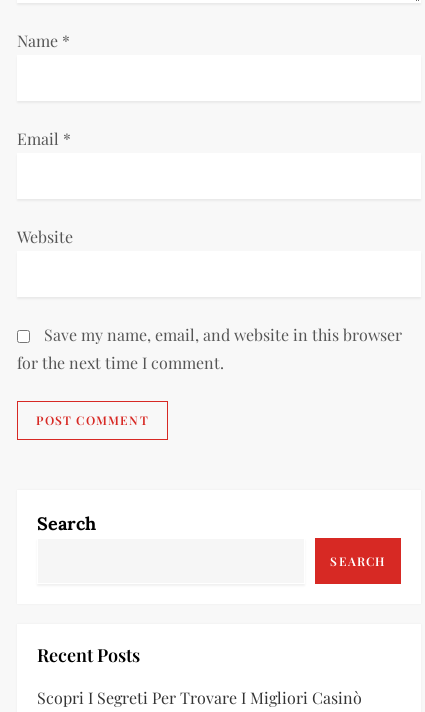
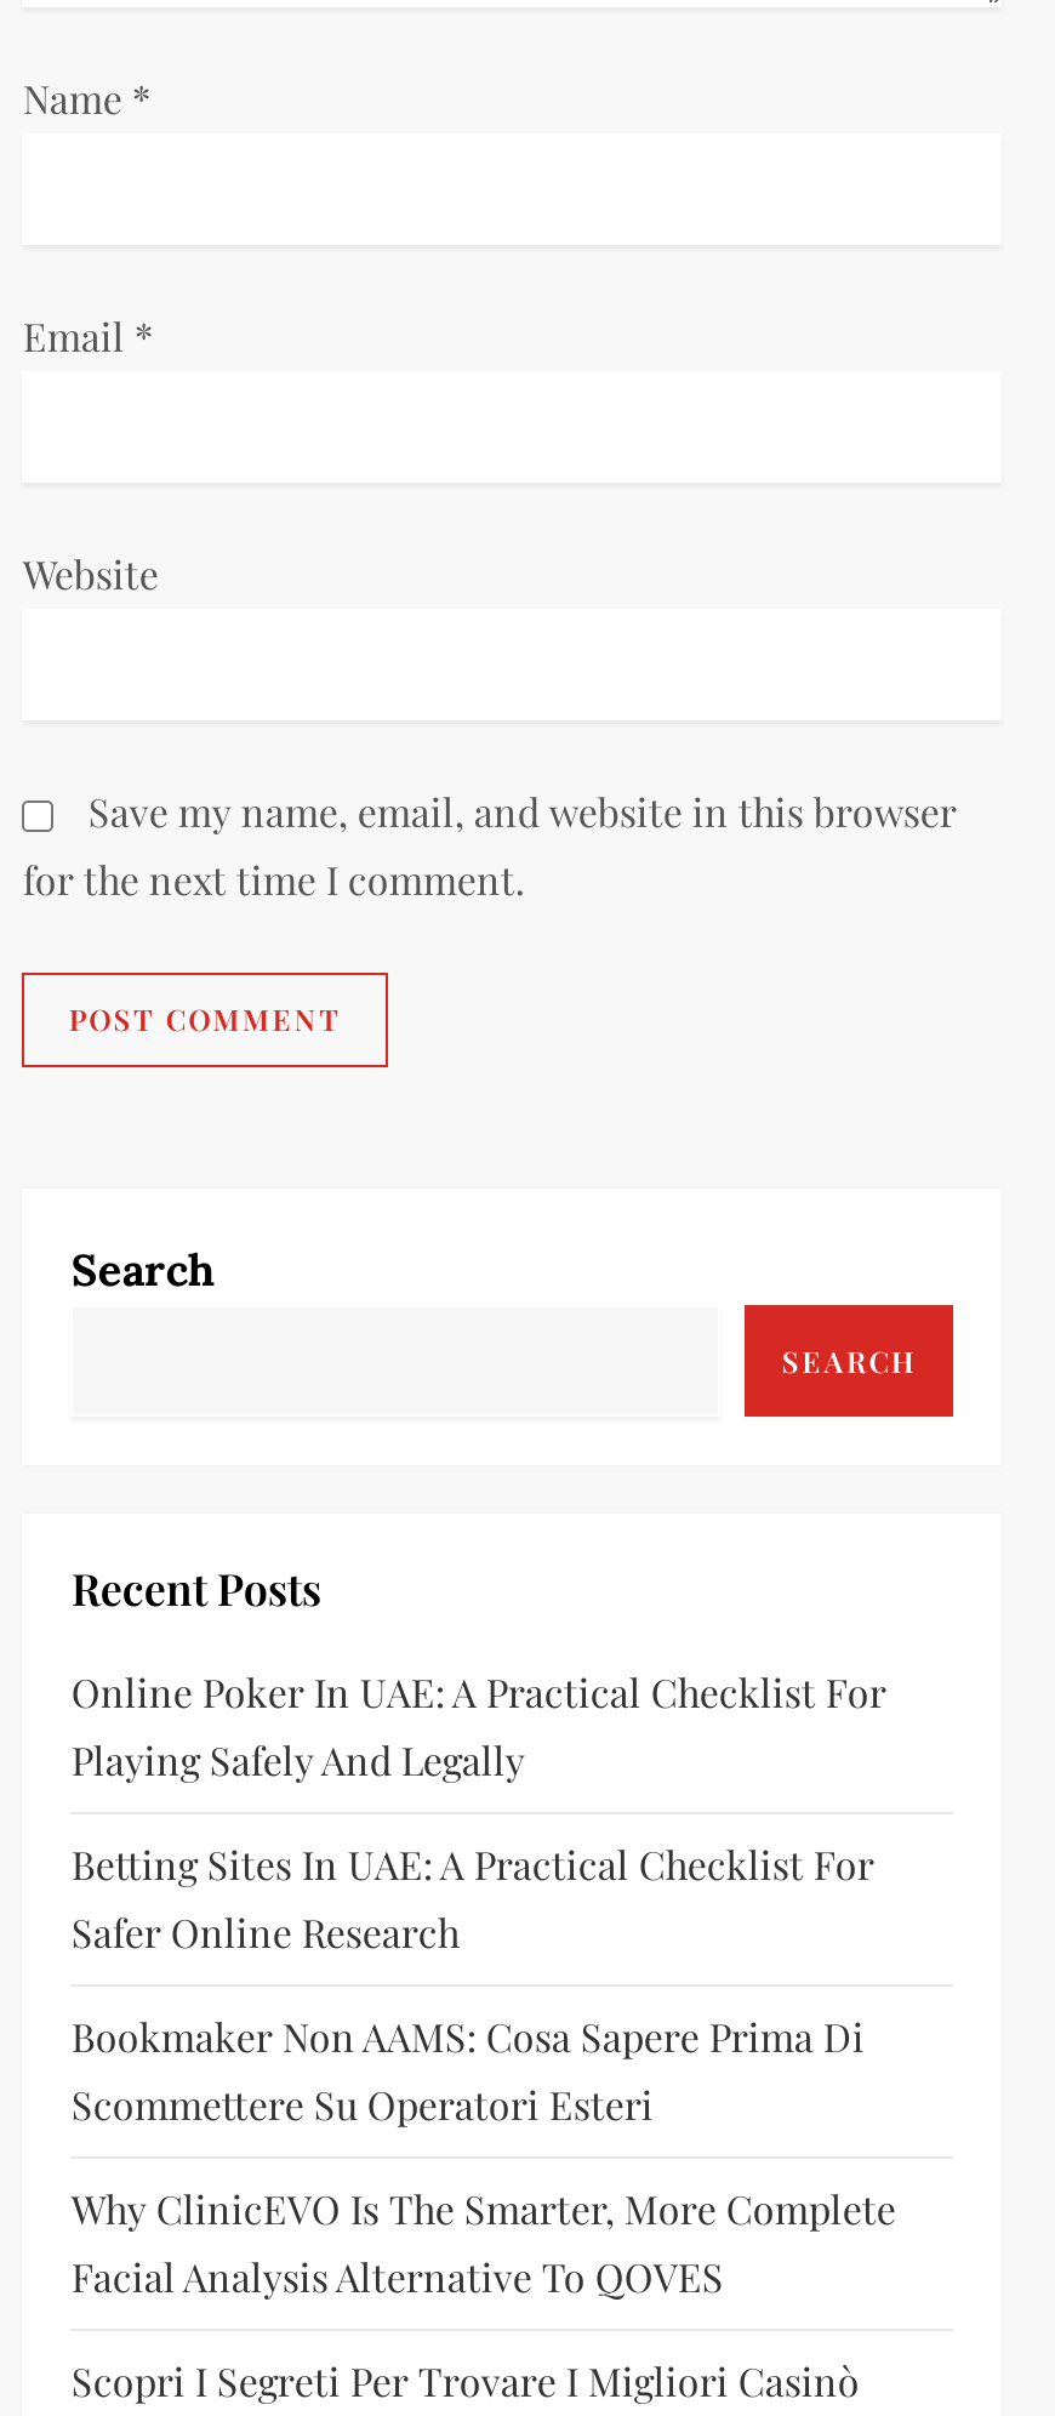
+ Online Poker In UAE: A Practical Checklist For
+ Playing Safely And Legally
+ Betting Sites In UAE: A Practical Checklist For
+ Safer Online Research
+ Bookmaker Non AAMS: Cosa Sapere Prima Di
+ Scommettere Su Operatori Esteri
+ Why ClinicEVO Is The Smarter, More Complete
+ Facial Analysis Alternative To QOVES
